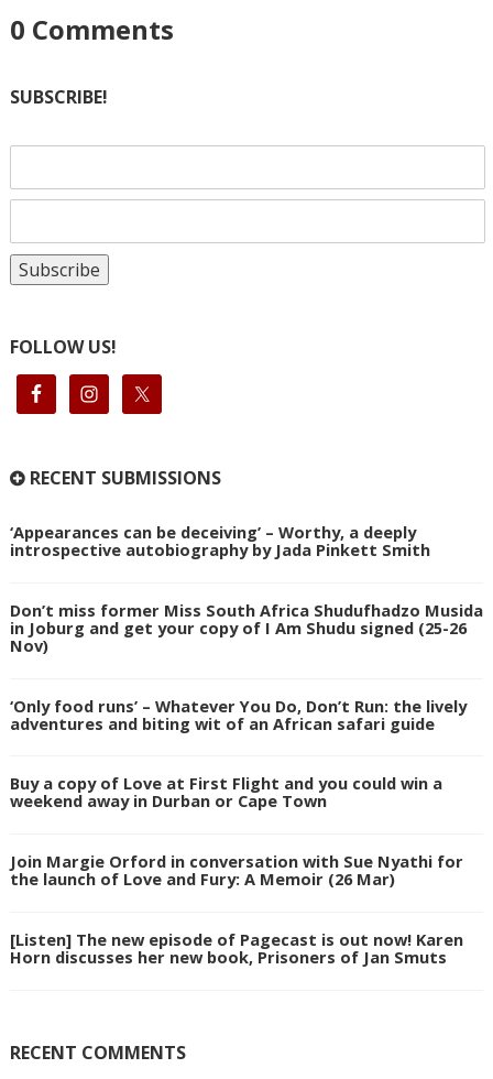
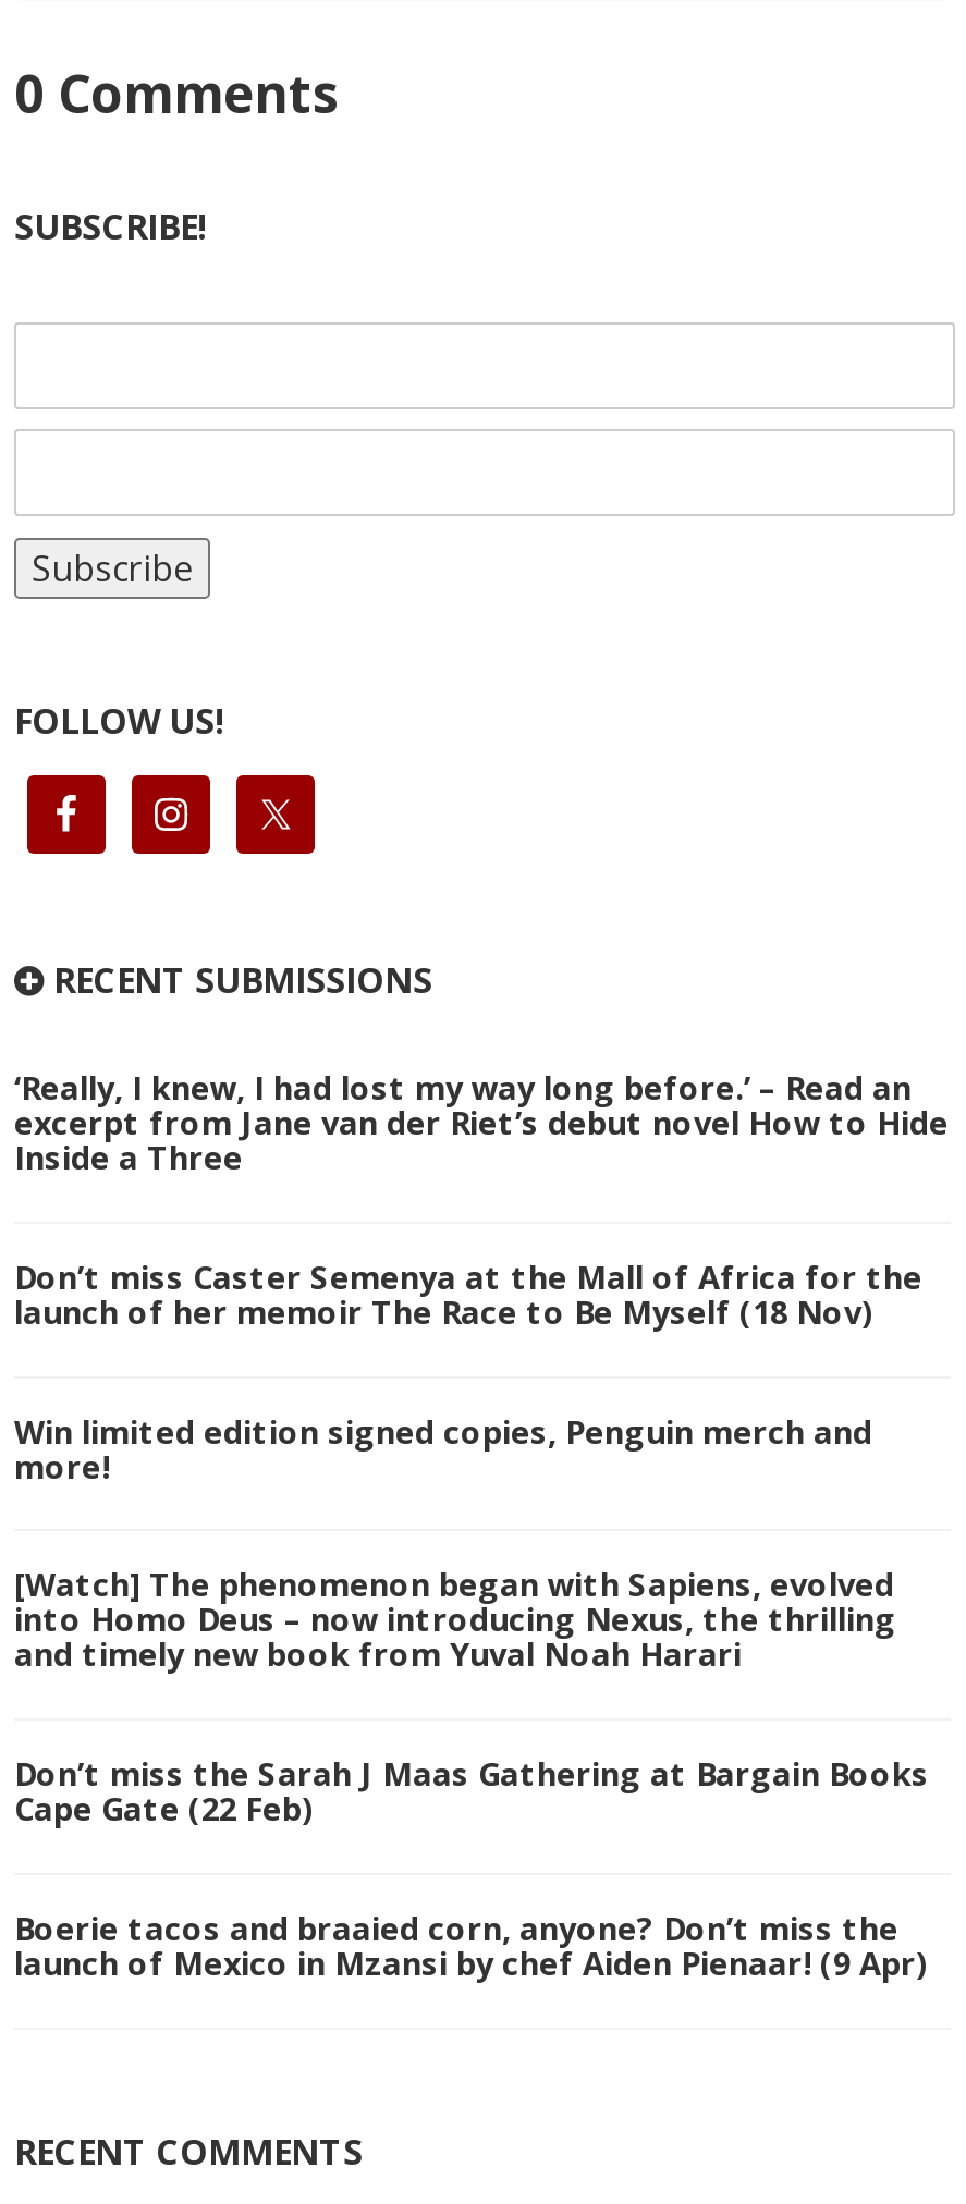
- ‘Appearances can be deceiving’ – Worthy, a deeply
- introspective autobiography by Jada Pinkett Smith
+ ‘Really, I knew, I had lost my way long before.’ – Read an
+ excerpt from Jane van der Riet’s debut novel How to Hide
+ Inside a Three

- Don’t miss former Miss South Africa Shudufhadzo Musida
- in Joburg and get your copy of I Am Shudu signed (25-26
- Nov)
+ Don’t miss Caster Semenya at the Mall of Africa for the
+ launch of her memoir The Race to Be Myself (18 Nov)

- ‘Only food runs’ – Whatever You Do, Don’t Run: the lively
- adventures and biting wit of an African safari guide
+ Win limited edition signed copies, Penguin merch and
+ more!

- Buy a copy of Love at First Flight and you could win a
- weekend away in Durban or Cape Town
+ [Watch] The phenomenon began with Sapiens, evolved
+ into Homo Deus – now introducing Nexus, the thrilling
+ and timely new book from Yuval Noah Harari

- Join Margie Orford in conversation with Sue Nyathi for
- the launch of Love and Fury: A Memoir (26 Mar)
+ Don’t miss the Sarah J Maas Gathering at Bargain Books
+ Cape Gate (22 Feb)

- [Listen] The new episode of Pagecast is out now! Karen
- Horn discusses her new book, Prisoners of Jan Smuts
+ Boerie tacos and braaied corn, anyone? Don’t miss the
+ launch of Mexico in Mzansi by chef Aiden Pienaar! (9 Apr)
